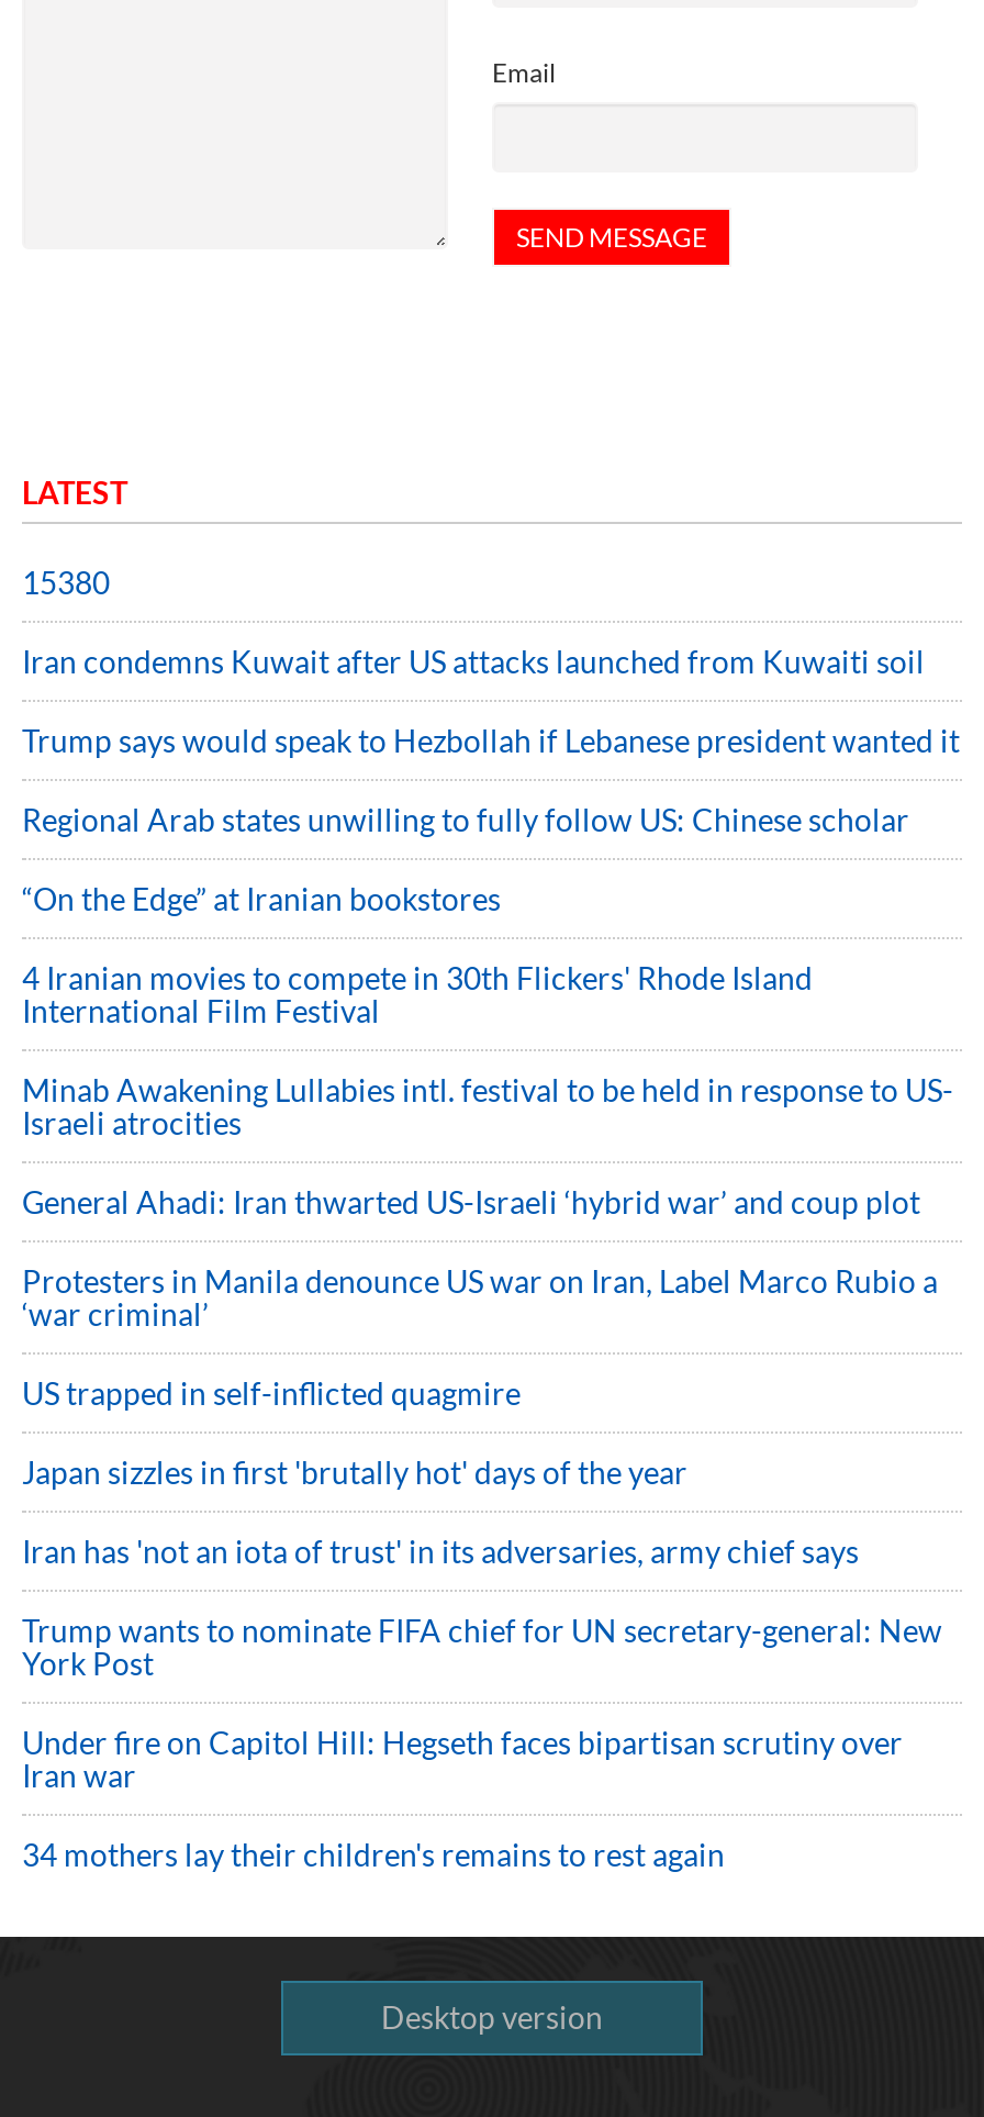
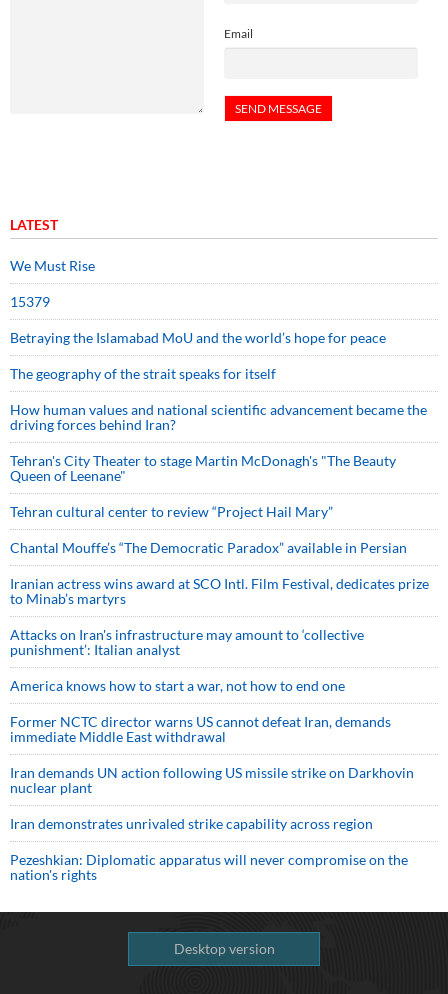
- 15380
+ We Must Rise

- Iran condemns Kuwait after US attacks launched from Kuwaiti soil
+ 15379

- Trump says would speak to Hezbollah if Lebanese president wanted it
+ Betraying the Islamabad MoU and the world’s hope for peace

- Regional Arab states unwilling to fully follow US: Chinese scholar
+ The geography of the strait speaks for itself

- “On the Edge” at Iranian bookstores
+ How human values and national scientific advancement became the
+ driving forces behind Iran?

- 4 Iranian movies to compete in 30th Flickers' Rhode Island
- International Film Festival
+ Tehran's City Theater to stage Martin McDonagh's "The Beauty
+ Queen of Leenane"

- Minab Awakening Lullabies intl. festival to be held in response to US-
- Israeli atrocities
+ Tehran cultural center to review “Project Hail Mary”

- General Ahadi: Iran thwarted US-Israeli ‘hybrid war’ and coup plot
+ Chantal Mouffe’s “The Democratic Paradox” available in Persian

- Protesters in Manila denounce US war on Iran, Label Marco Rubio a
- ‘war criminal’
+ Iranian actress wins award at SCO Intl. Film Festival, dedicates prize
+ to Minab’s martyrs

- US trapped in self-inflicted quagmire
+ Attacks on Iran's infrastructure may amount to ‘collective
+ punishment’: Italian analyst

- Japan sizzles in first 'brutally hot' days of the year
+ America knows how to start a war, not how to end one

- Iran has 'not an iota of trust' in its adversaries, army chief says
+ Former NCTC director warns US cannot defeat Iran, demands
+ immediate Middle East withdrawal

- Trump wants to nominate FIFA chief for UN secretary-general: New
- York Post
+ Iran demands UN action following US missile strike on Darkhovin
+ nuclear plant

- Under fire on Capitol Hill: Hegseth faces bipartisan scrutiny over
- Iran war
+ Iran demonstrates unrivaled strike capability across region

- 34 mothers lay their children's remains to rest again
+ Pezeshkian: Diplomatic apparatus will never compromise on the
+ nation's rights
